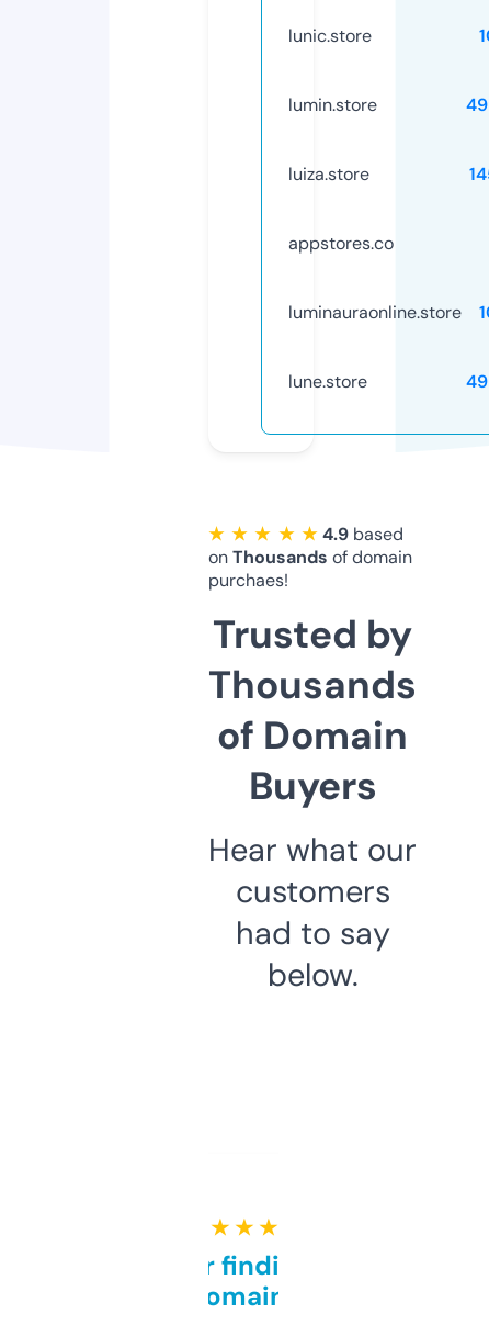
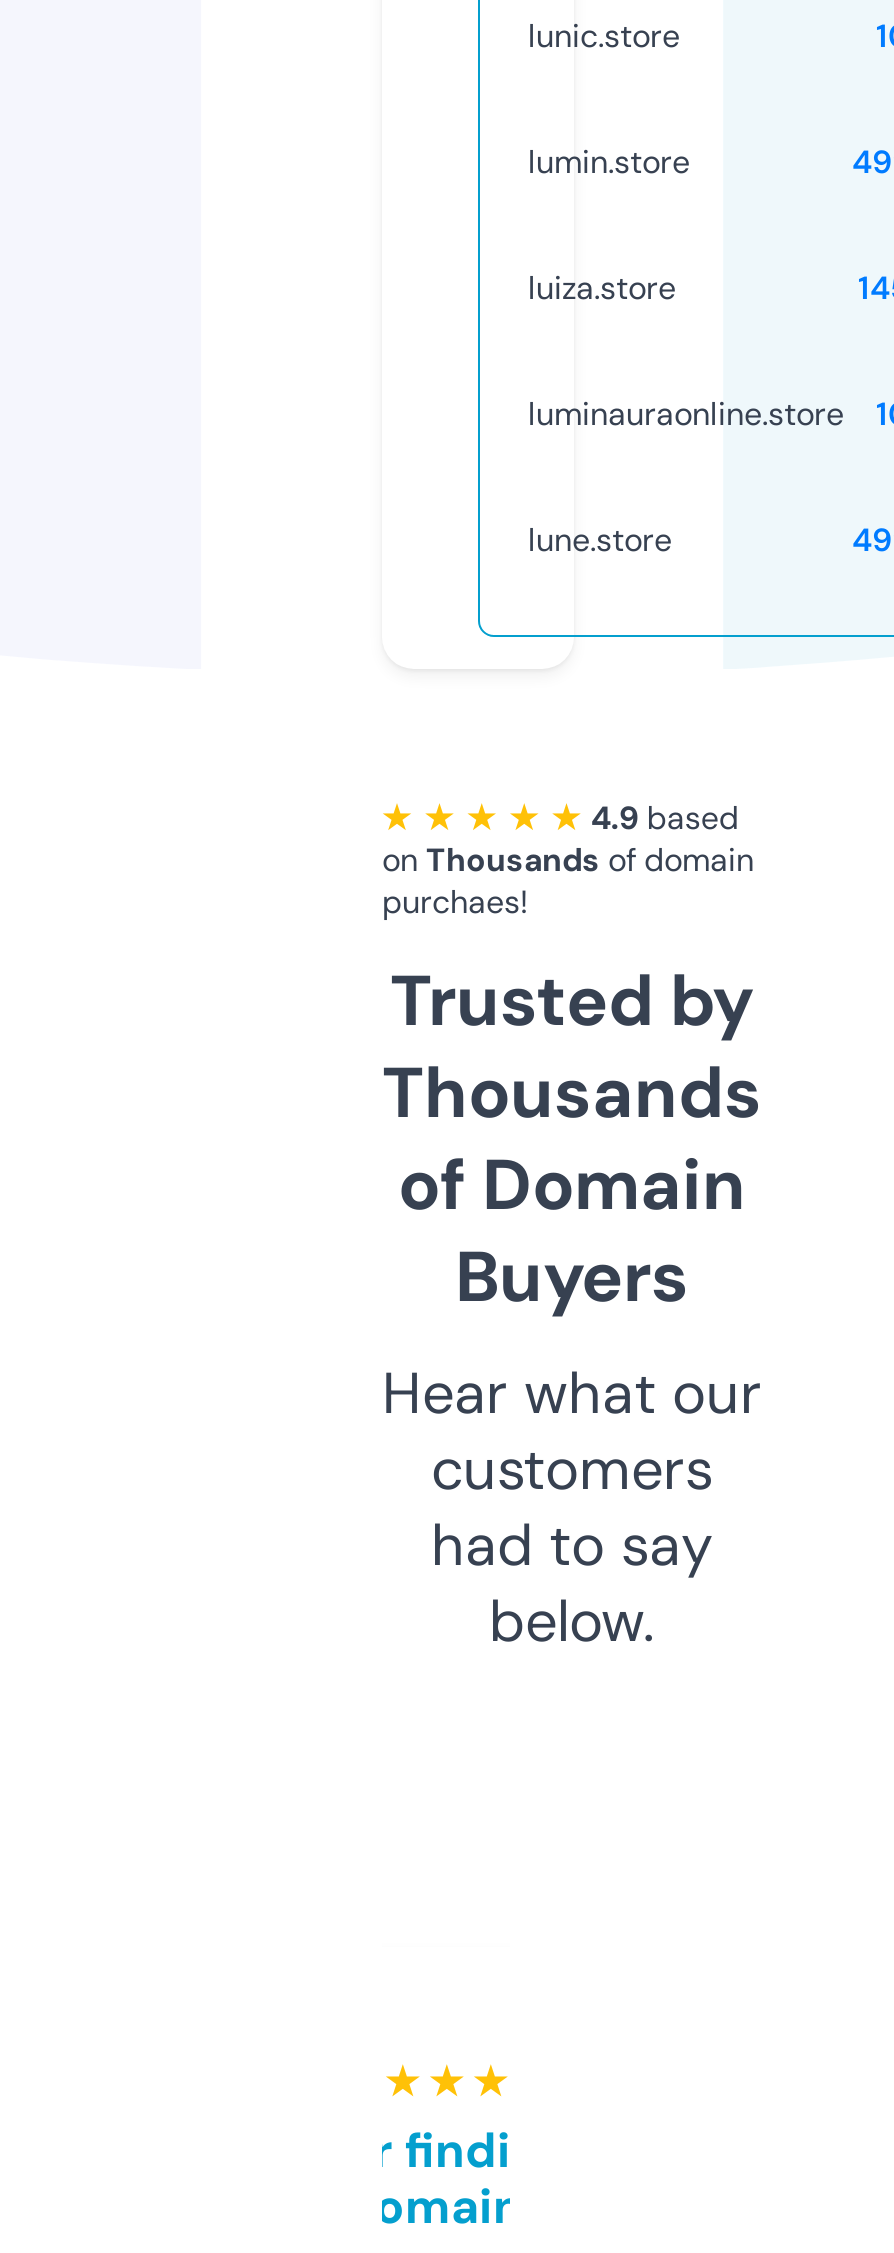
- appstores.co
